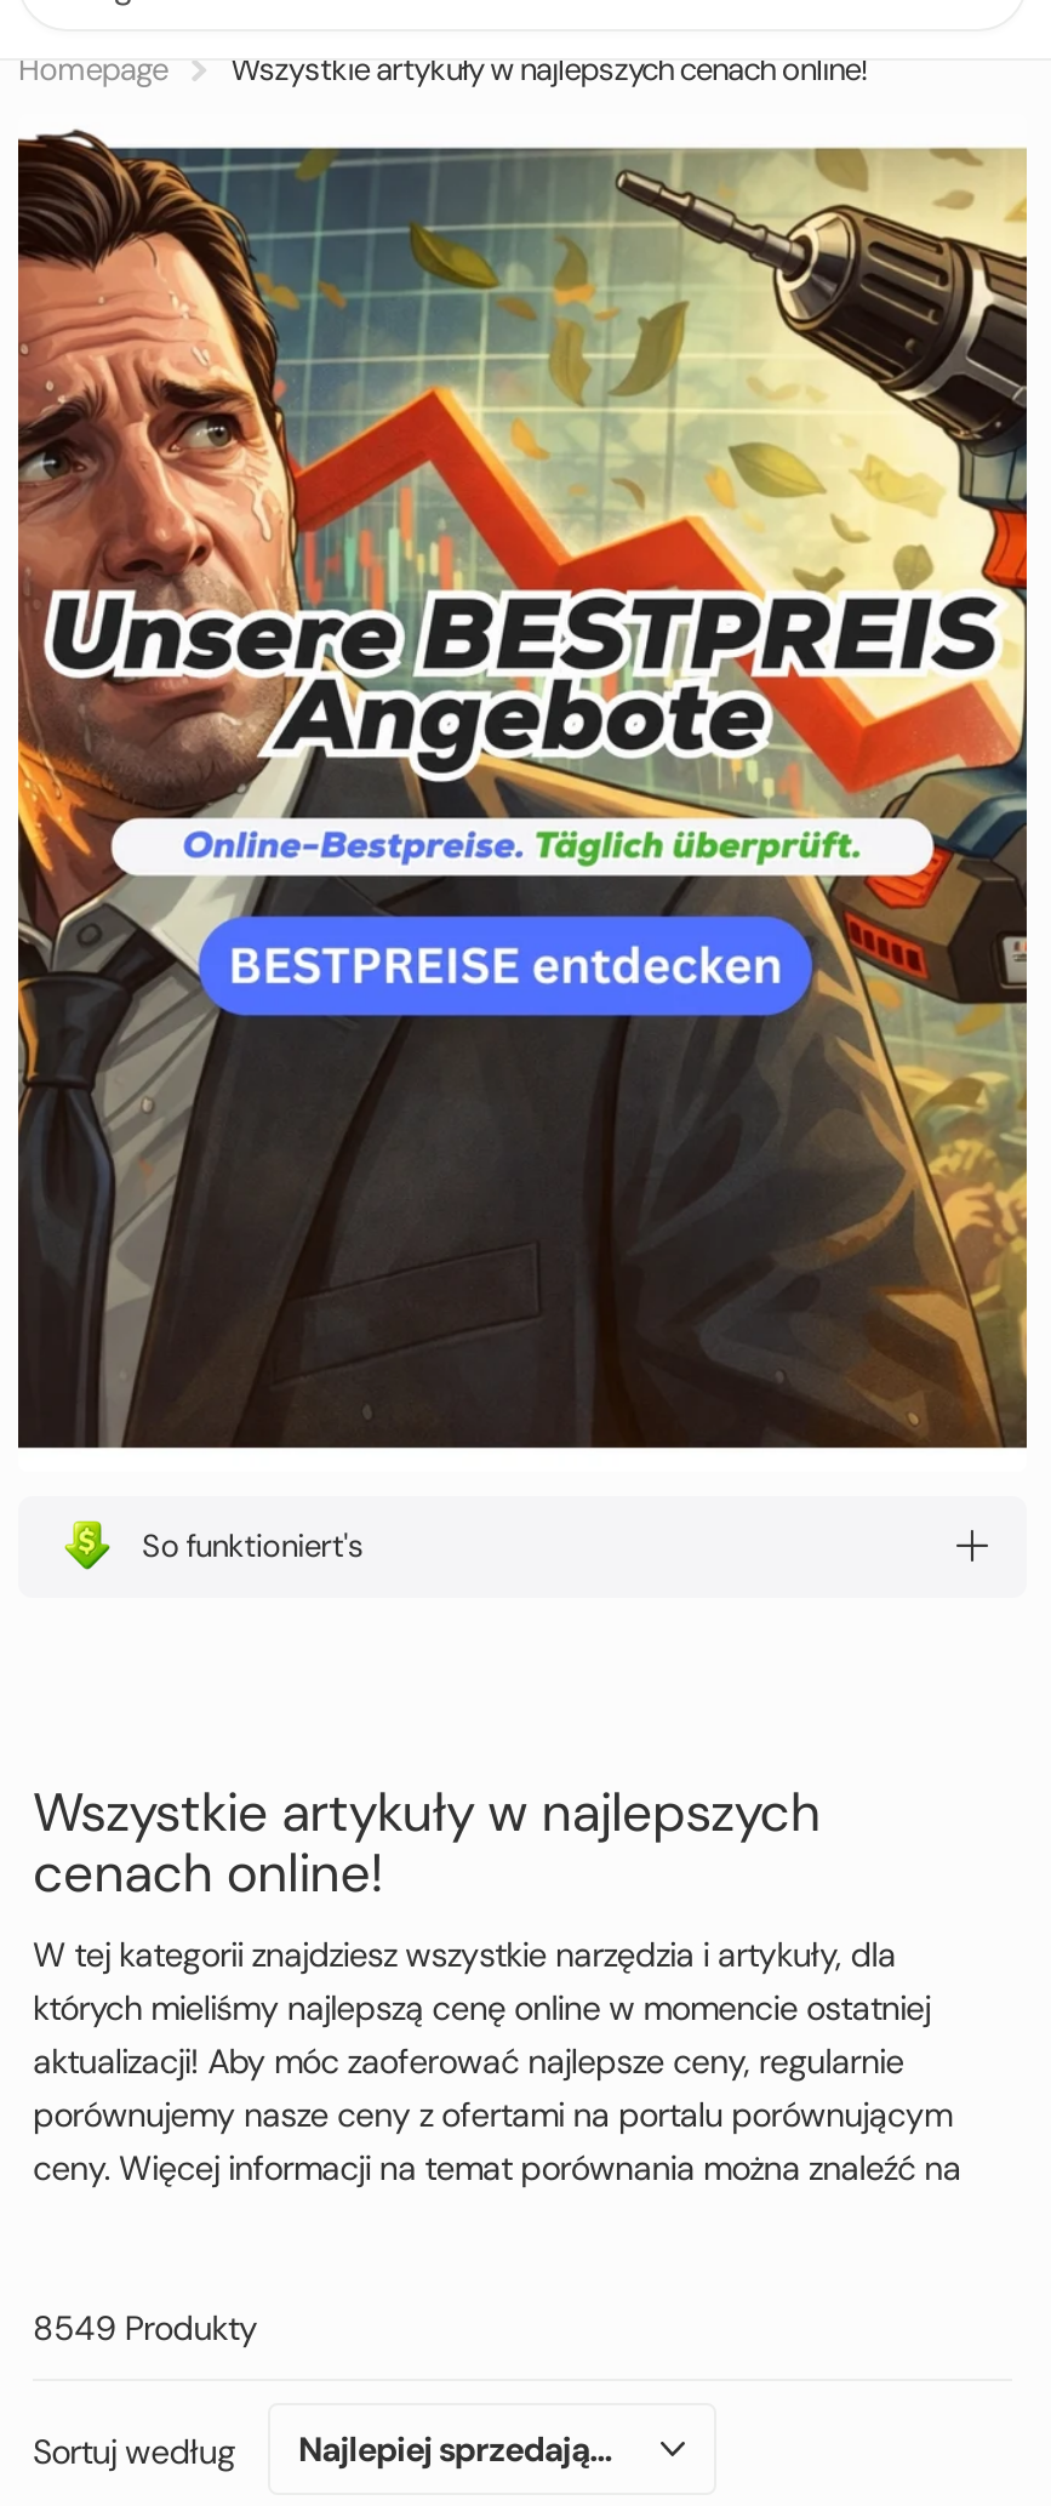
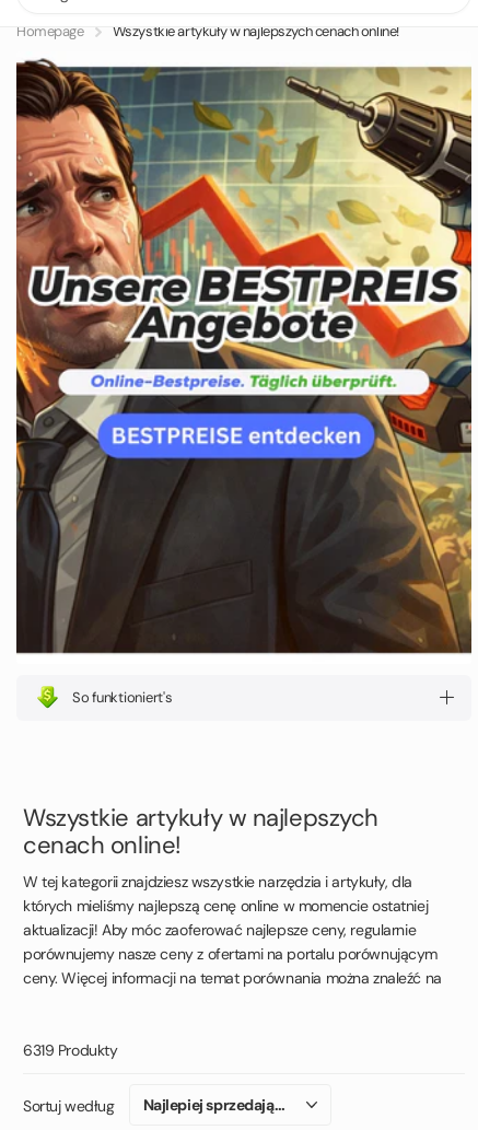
- 8549 Produkty
+ 6319 Produkty
